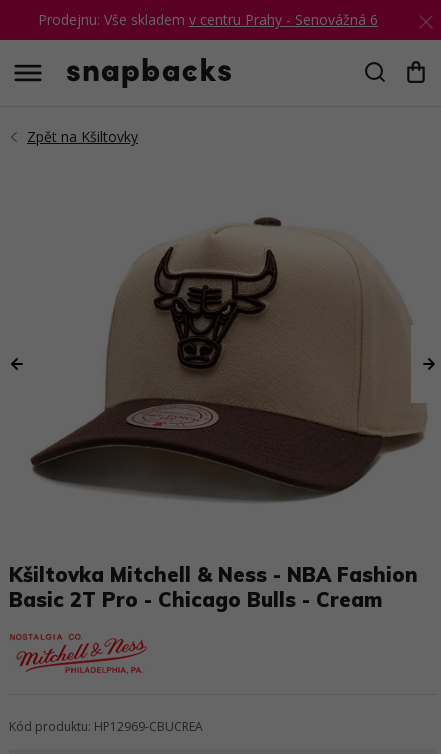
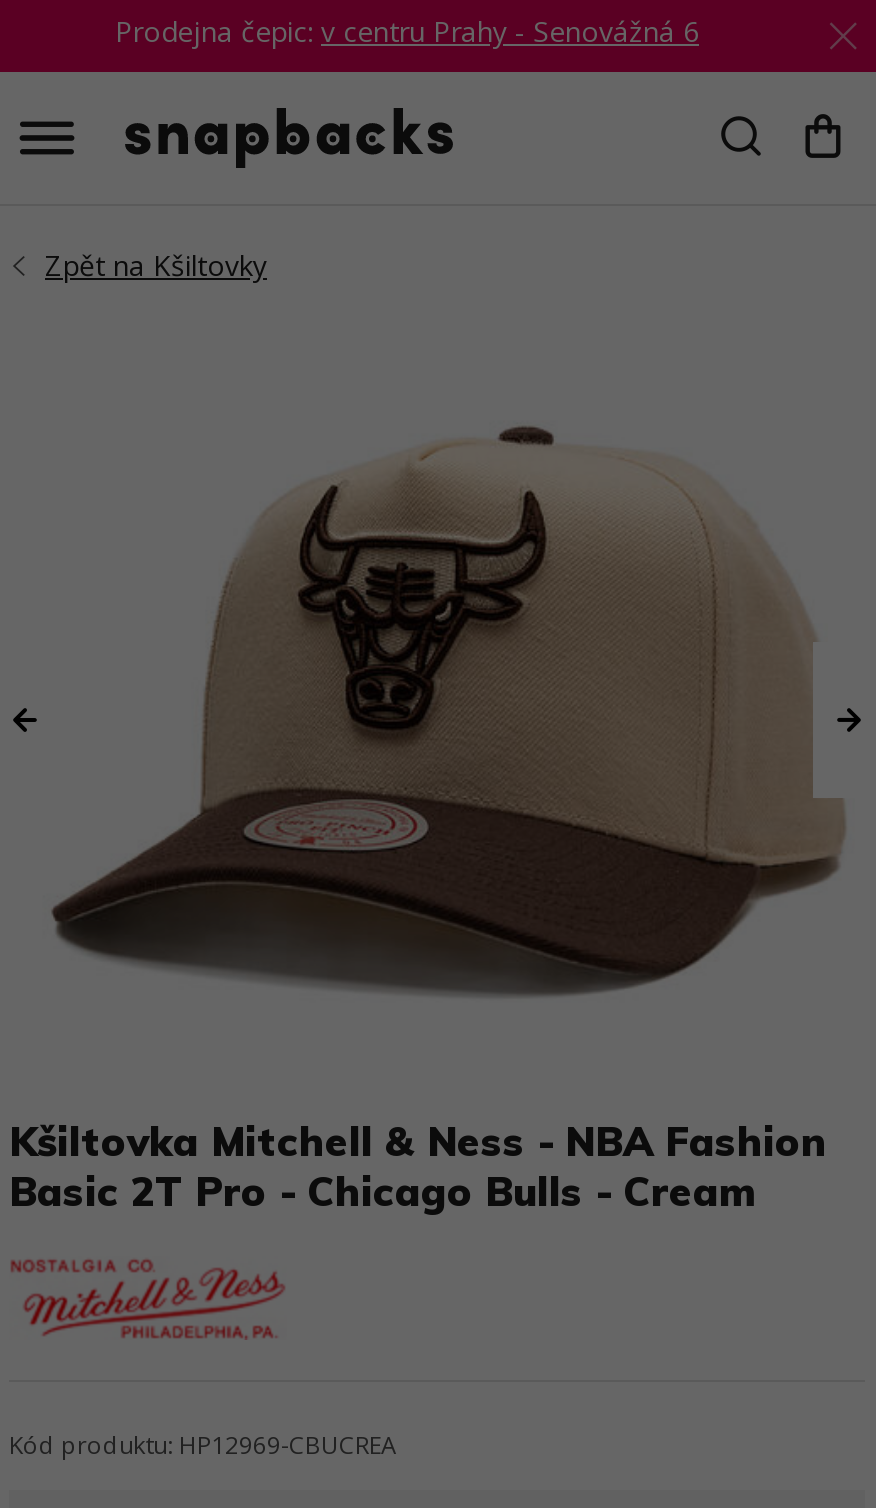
- Prodejnu: Vše skladem v centru Prahy - Senovážná 6
+ Prodejna čepic: v centru Prahy - Senovážná 6
